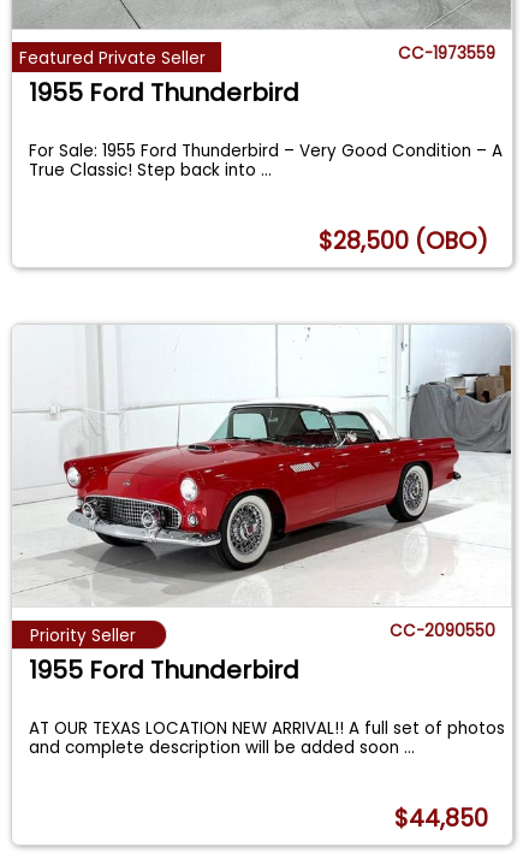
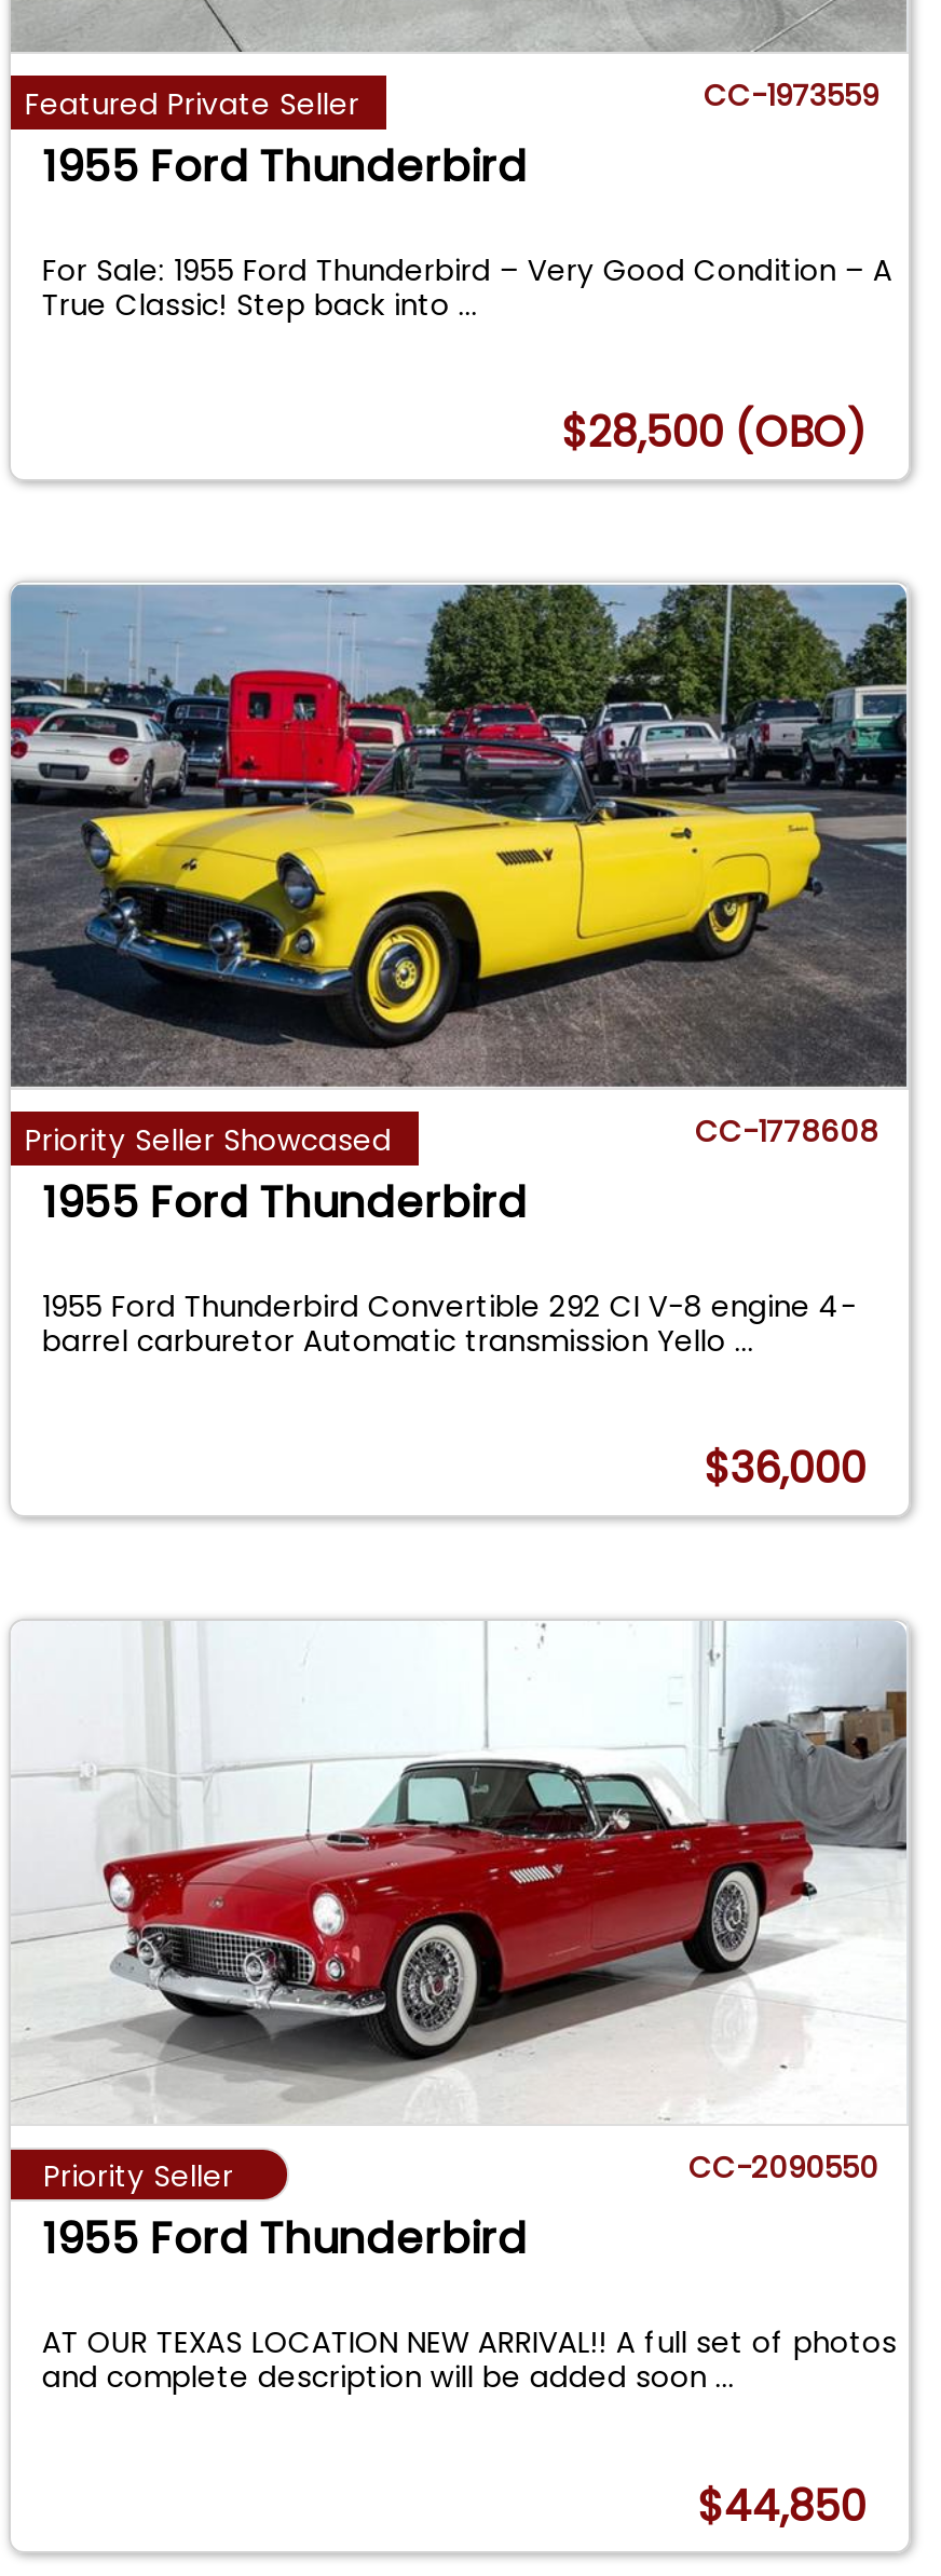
+ [image]
+ Priority Seller Showcased
+ CC-1778608
+ 1955 Ford Thunderbird
+ 1955 Ford Thunderbird Convertible 292 CI V-8 engine 4-
+ barrel carburetor Automatic transmission Yello...
+ $36,000
